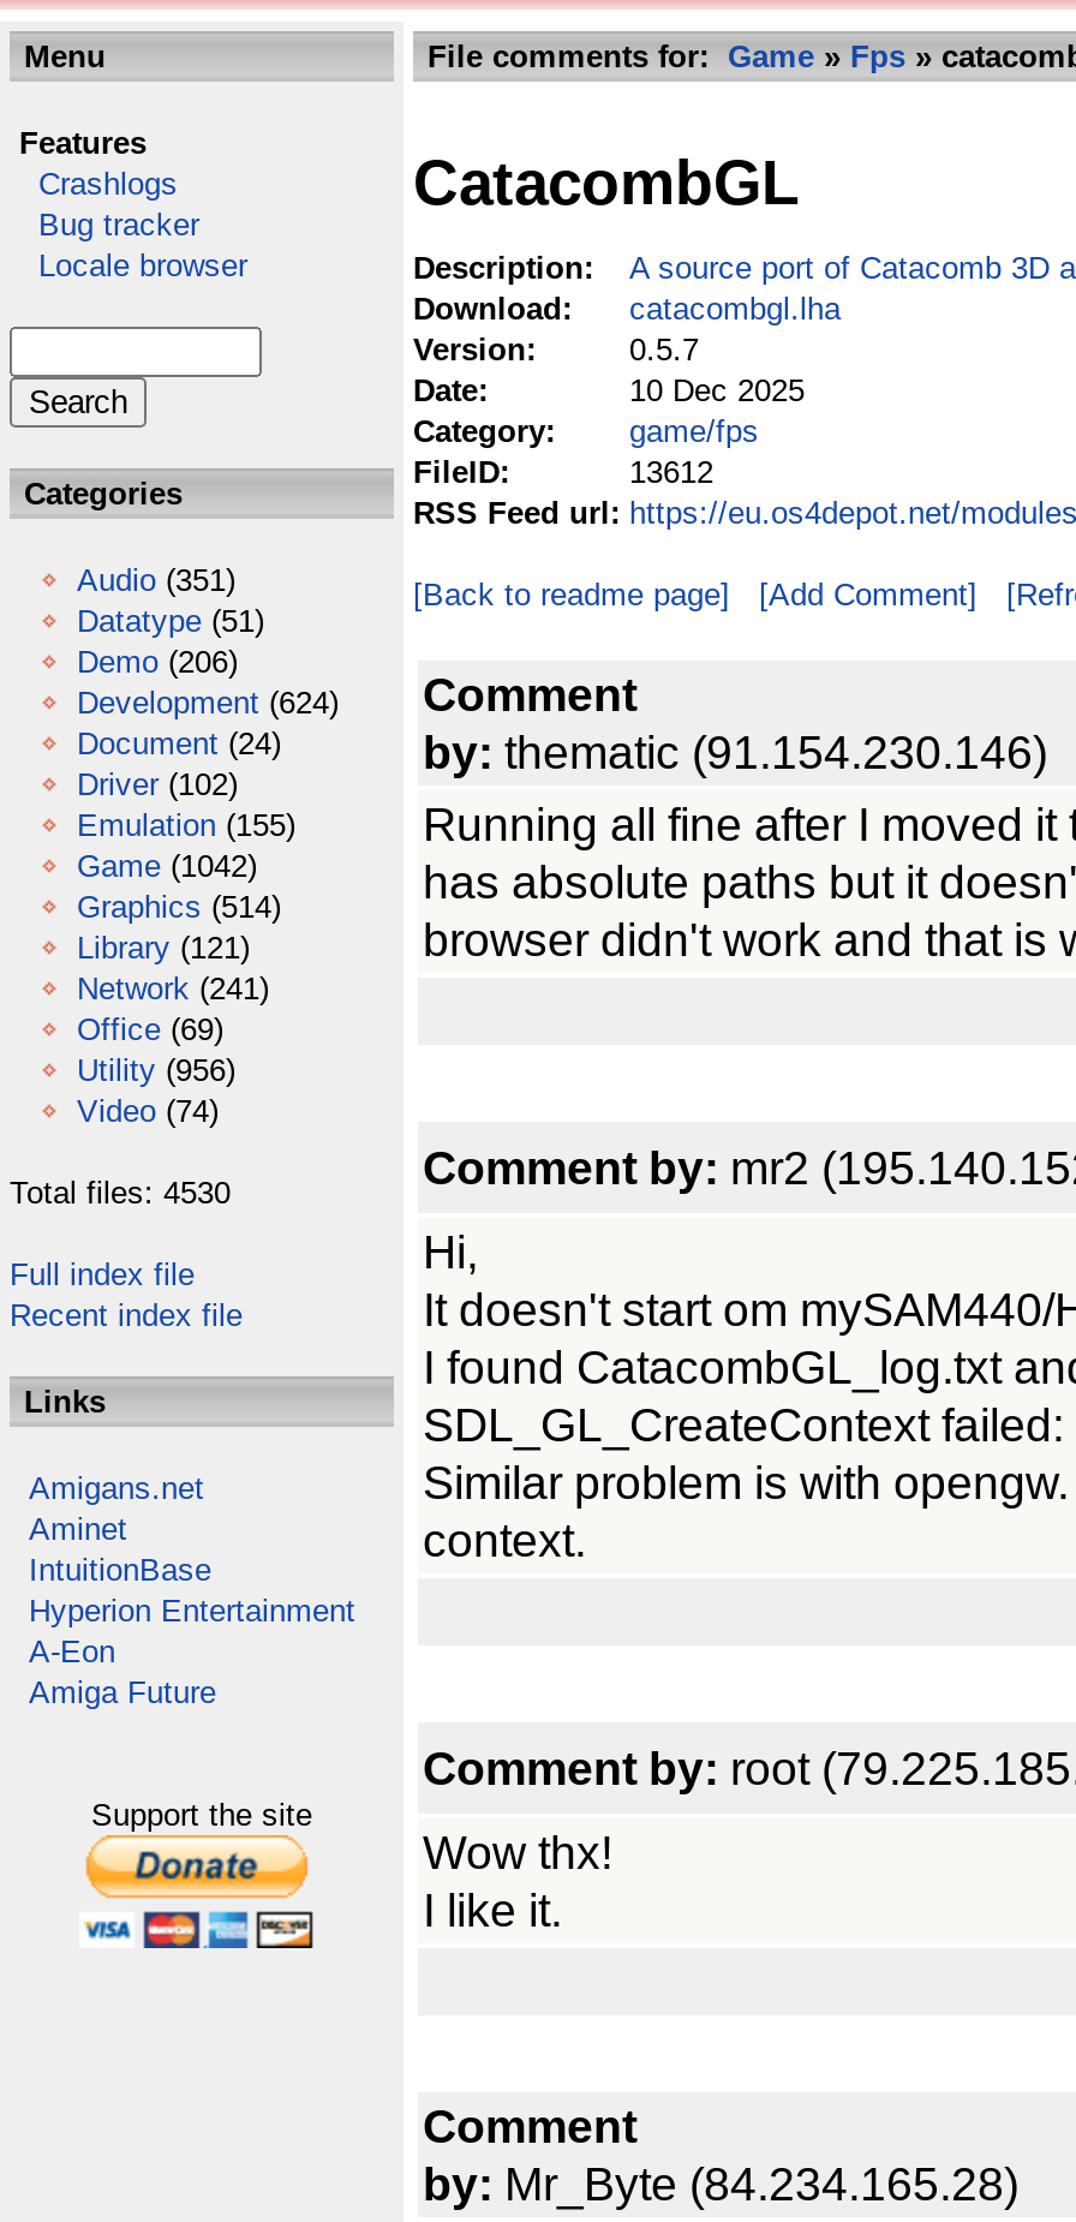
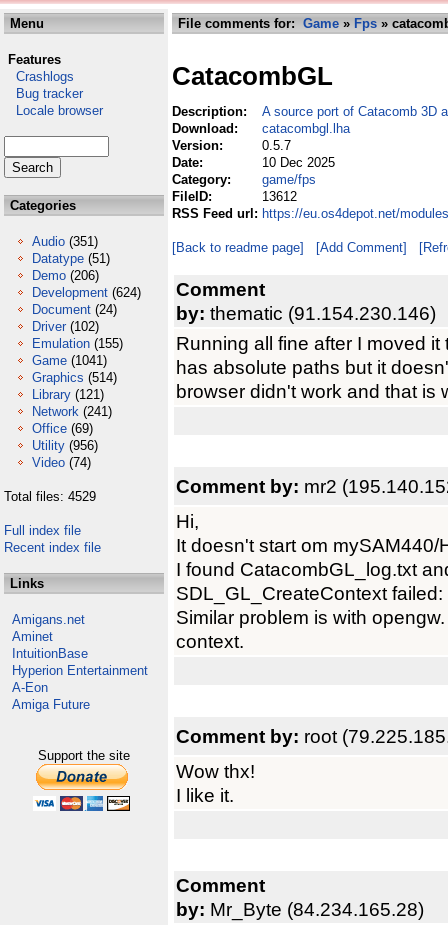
- Game (1042)
+ Game (1041)

- Total files: 4530
+ Total files: 4529
